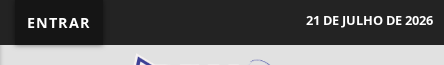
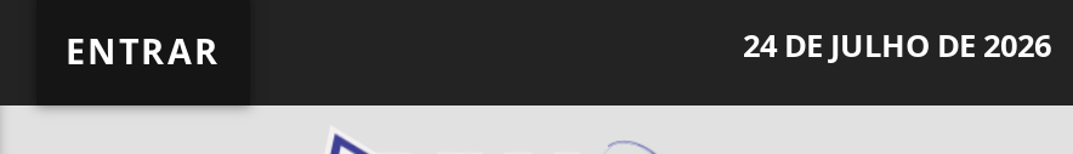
- 21 DE JULHO DE 2026
+ 24 DE JULHO DE 2026
